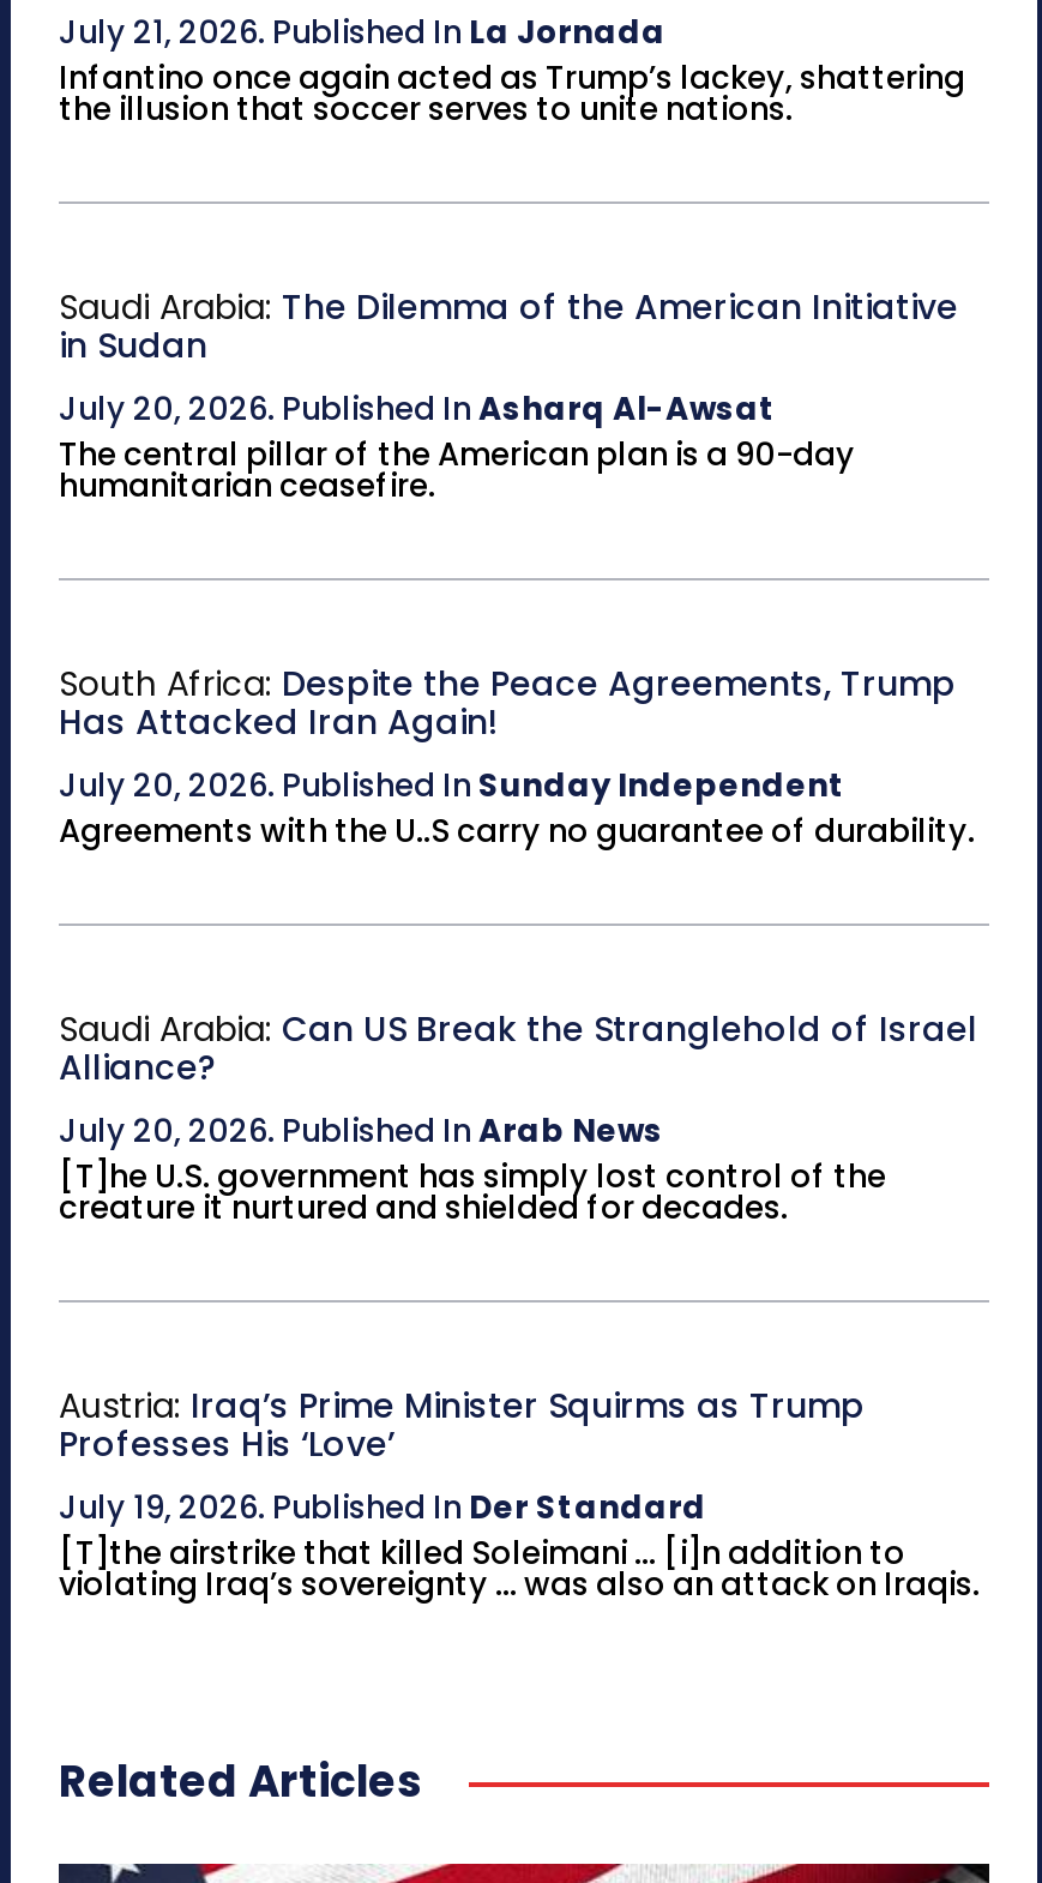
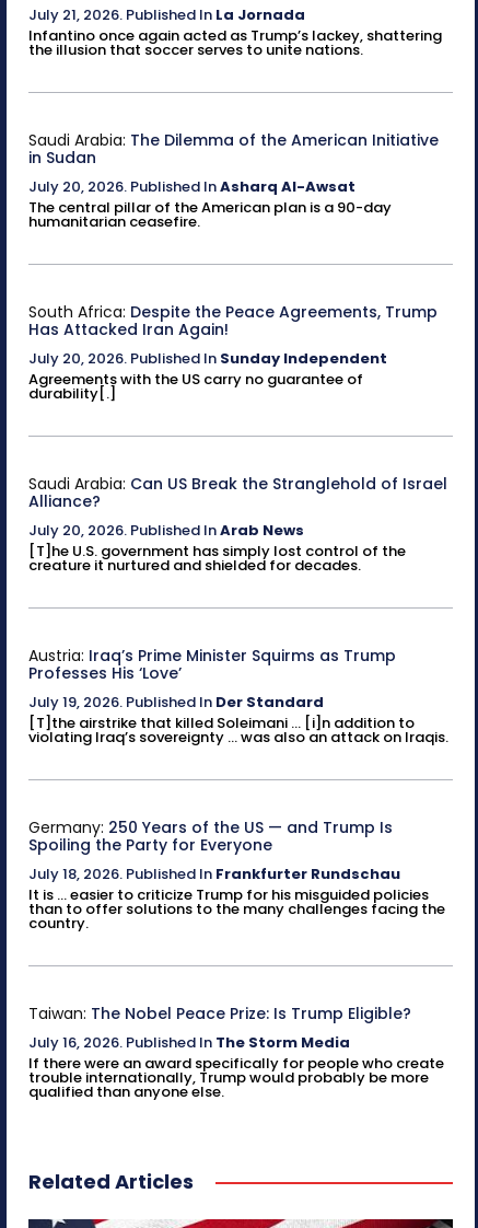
- Agreements with the U..S carry no guarantee of durability.
+ Agreements with the US carry no guarantee of
+ durability[.]

+ Germany: 250 Years of the US — and Trump Is
+ Spoiling the Party for Everyone
+ July 18, 2026. Published In Frankfurter Rundschau
+ It is ... easier to criticize Trump for his misguided policies
+ than to offer solutions to the many challenges facing the
+ country.

+ Taiwan: The Nobel Peace Prize: Is Trump Eligible?
+ July 16, 2026. Published In The Storm Media
+ If there were an award specifically for people who create
+ trouble internationally, Trump would probably be more
+ qualified than anyone else.
